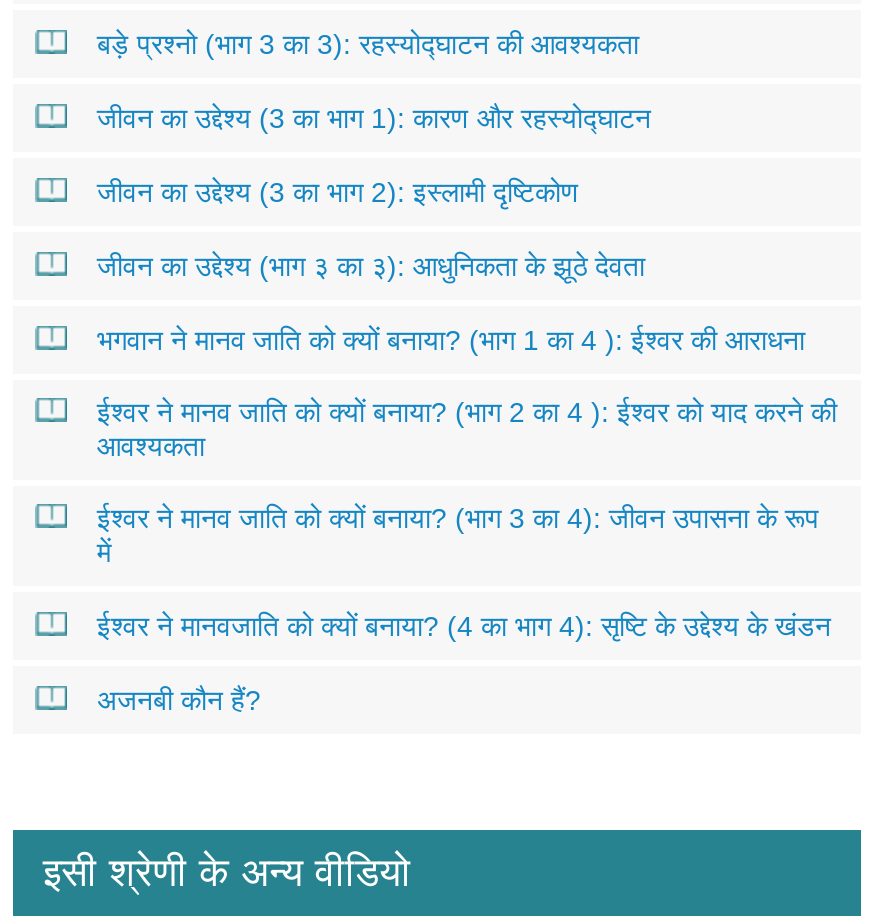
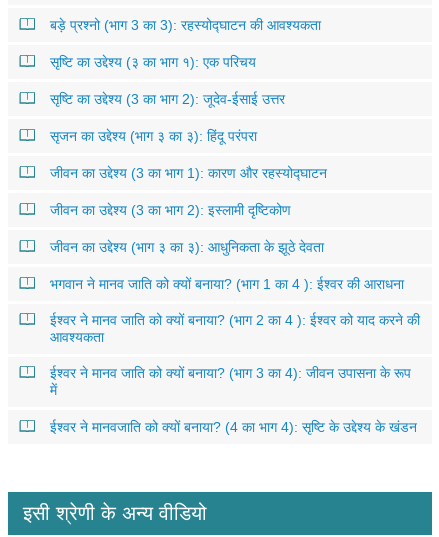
+ सृष्टि का उद्देश्य (३ का भाग १): एक परिचय
+ सृष्टि का उद्देश्य (3 का भाग 2): जूदेव-ईसाई उत्तर
+ सृजन का उद्देश्य (भाग ३ का ३): हिंदू परंपरा

moved down: जीवन का उद्देश्य (3 का भाग 1): कारण और रहस्योद्घाटन | जीवन का उद्देश्य (3 का भाग 2): इस्लामी दृष्टिकोण | जीवन का उद्देश्य (भाग ३ का ३): आधुनिकता के झूठे देवता | भगवान ने मानव जाति को क्यों बनाया? (भाग 1 का 4 ): ईश्वर की आराधना | ईश्वर ने मानव जाति को क्यों बनाया? (भाग 2 का 4 ): ईश्वर को याद करने की | आवश्यकता | ईश्वर ने मानव जाति को क्यों बनाया? (भाग 3 का 4): जीवन उपासना के रूप | ईश्वर ने मानवजाति को क्यों बनाया? (4 का भाग 4): सृष्टि के उद्देश्य के खंडन

- अजनबी कौन हैं?
